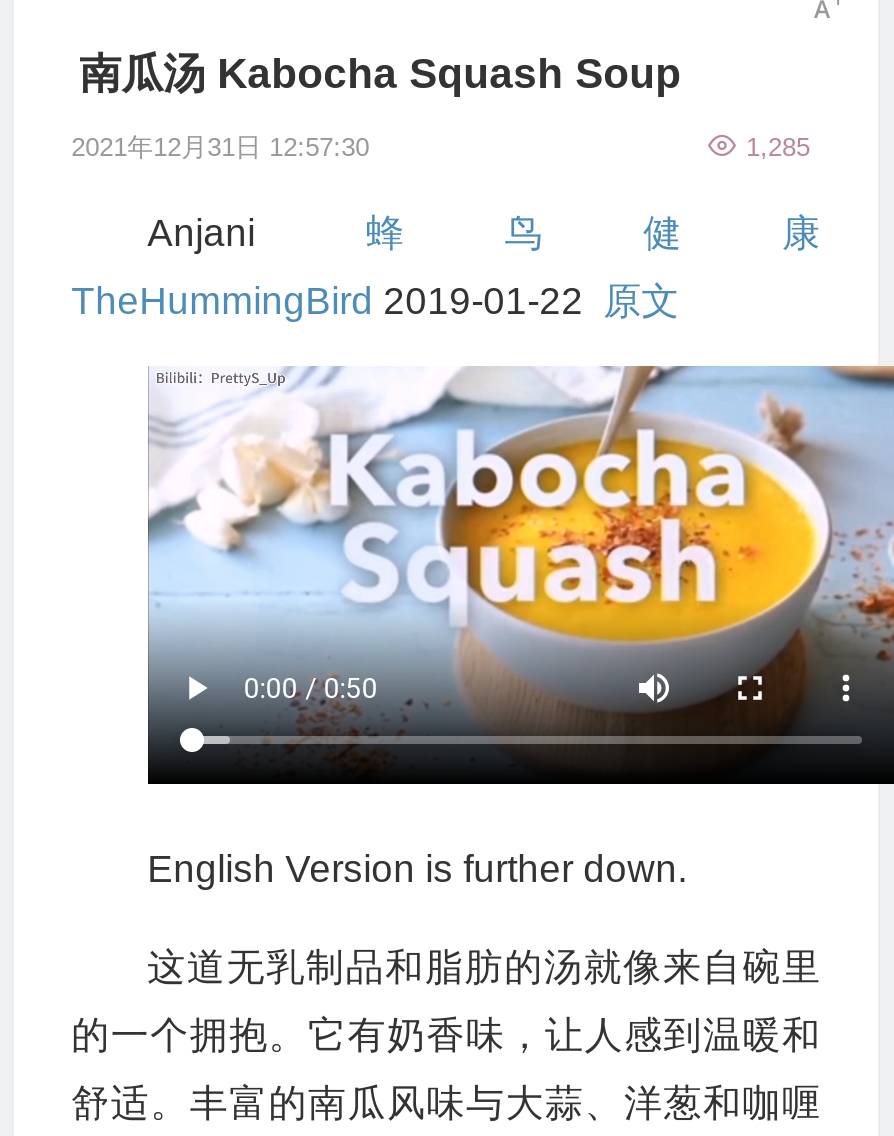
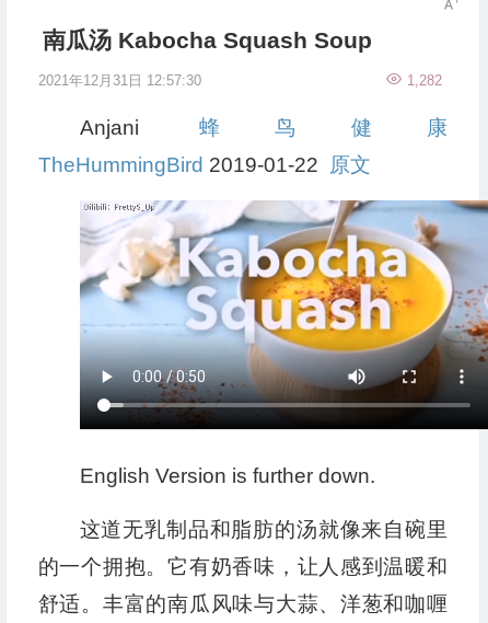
- 1,285
+ 1,282
